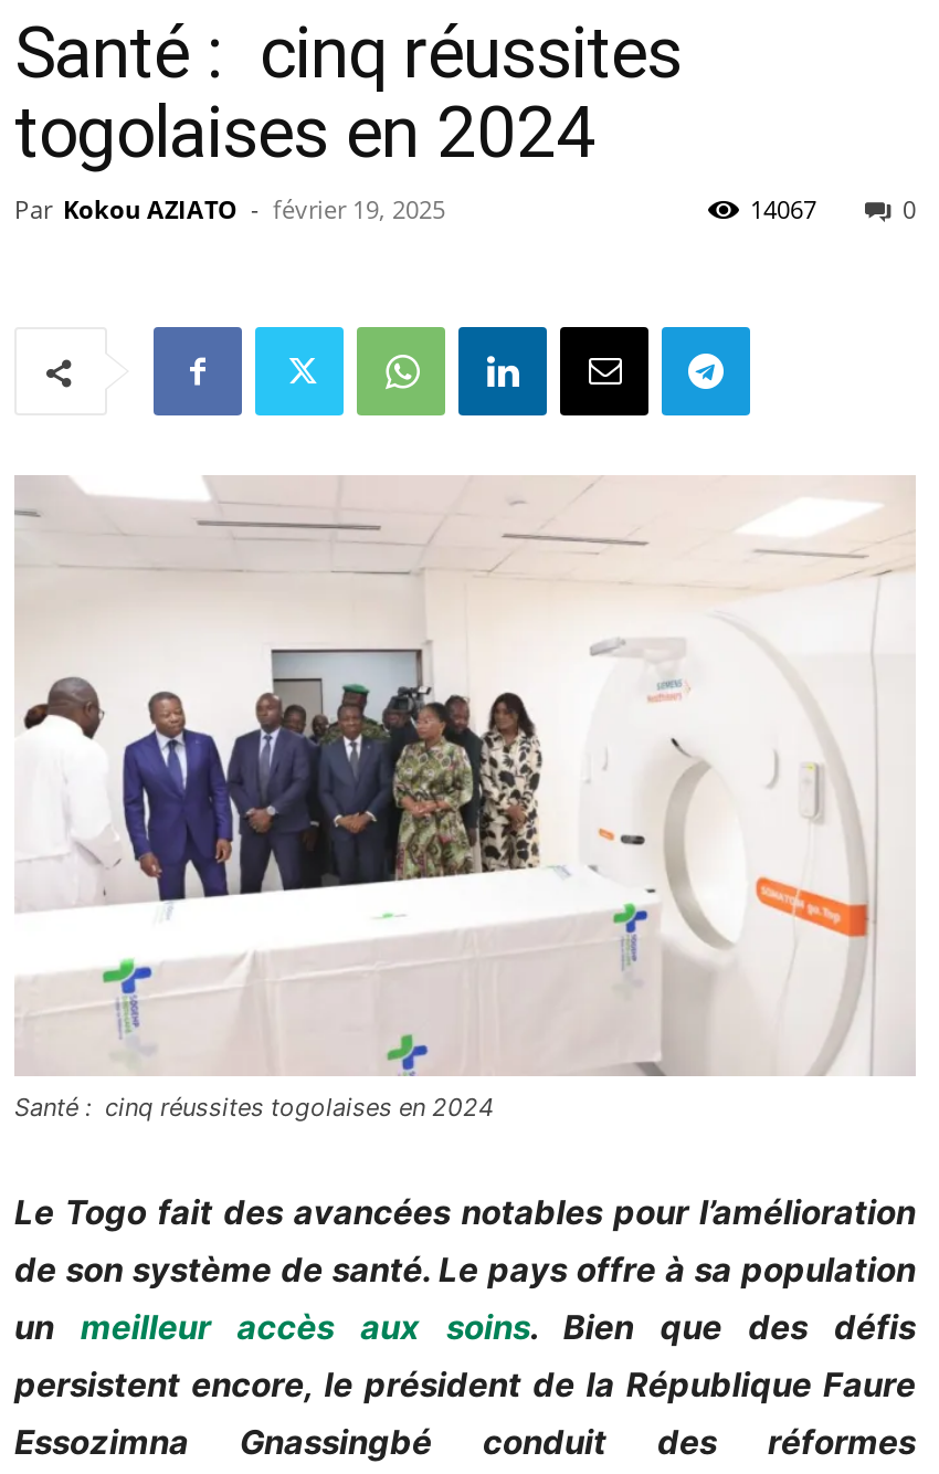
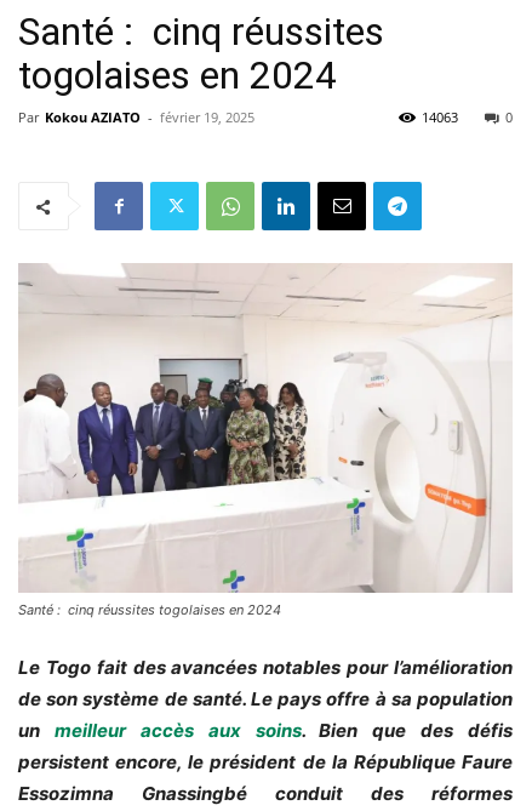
- 14067
+ 14063
